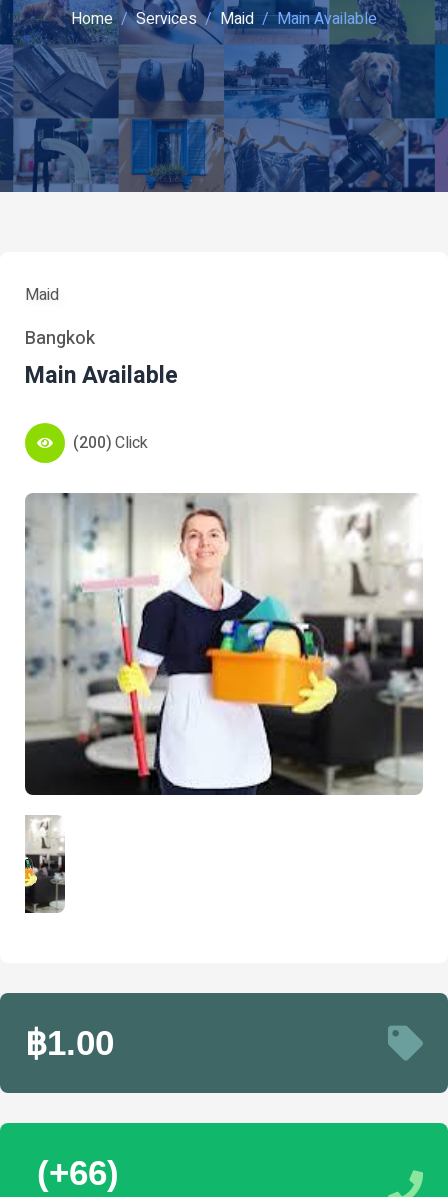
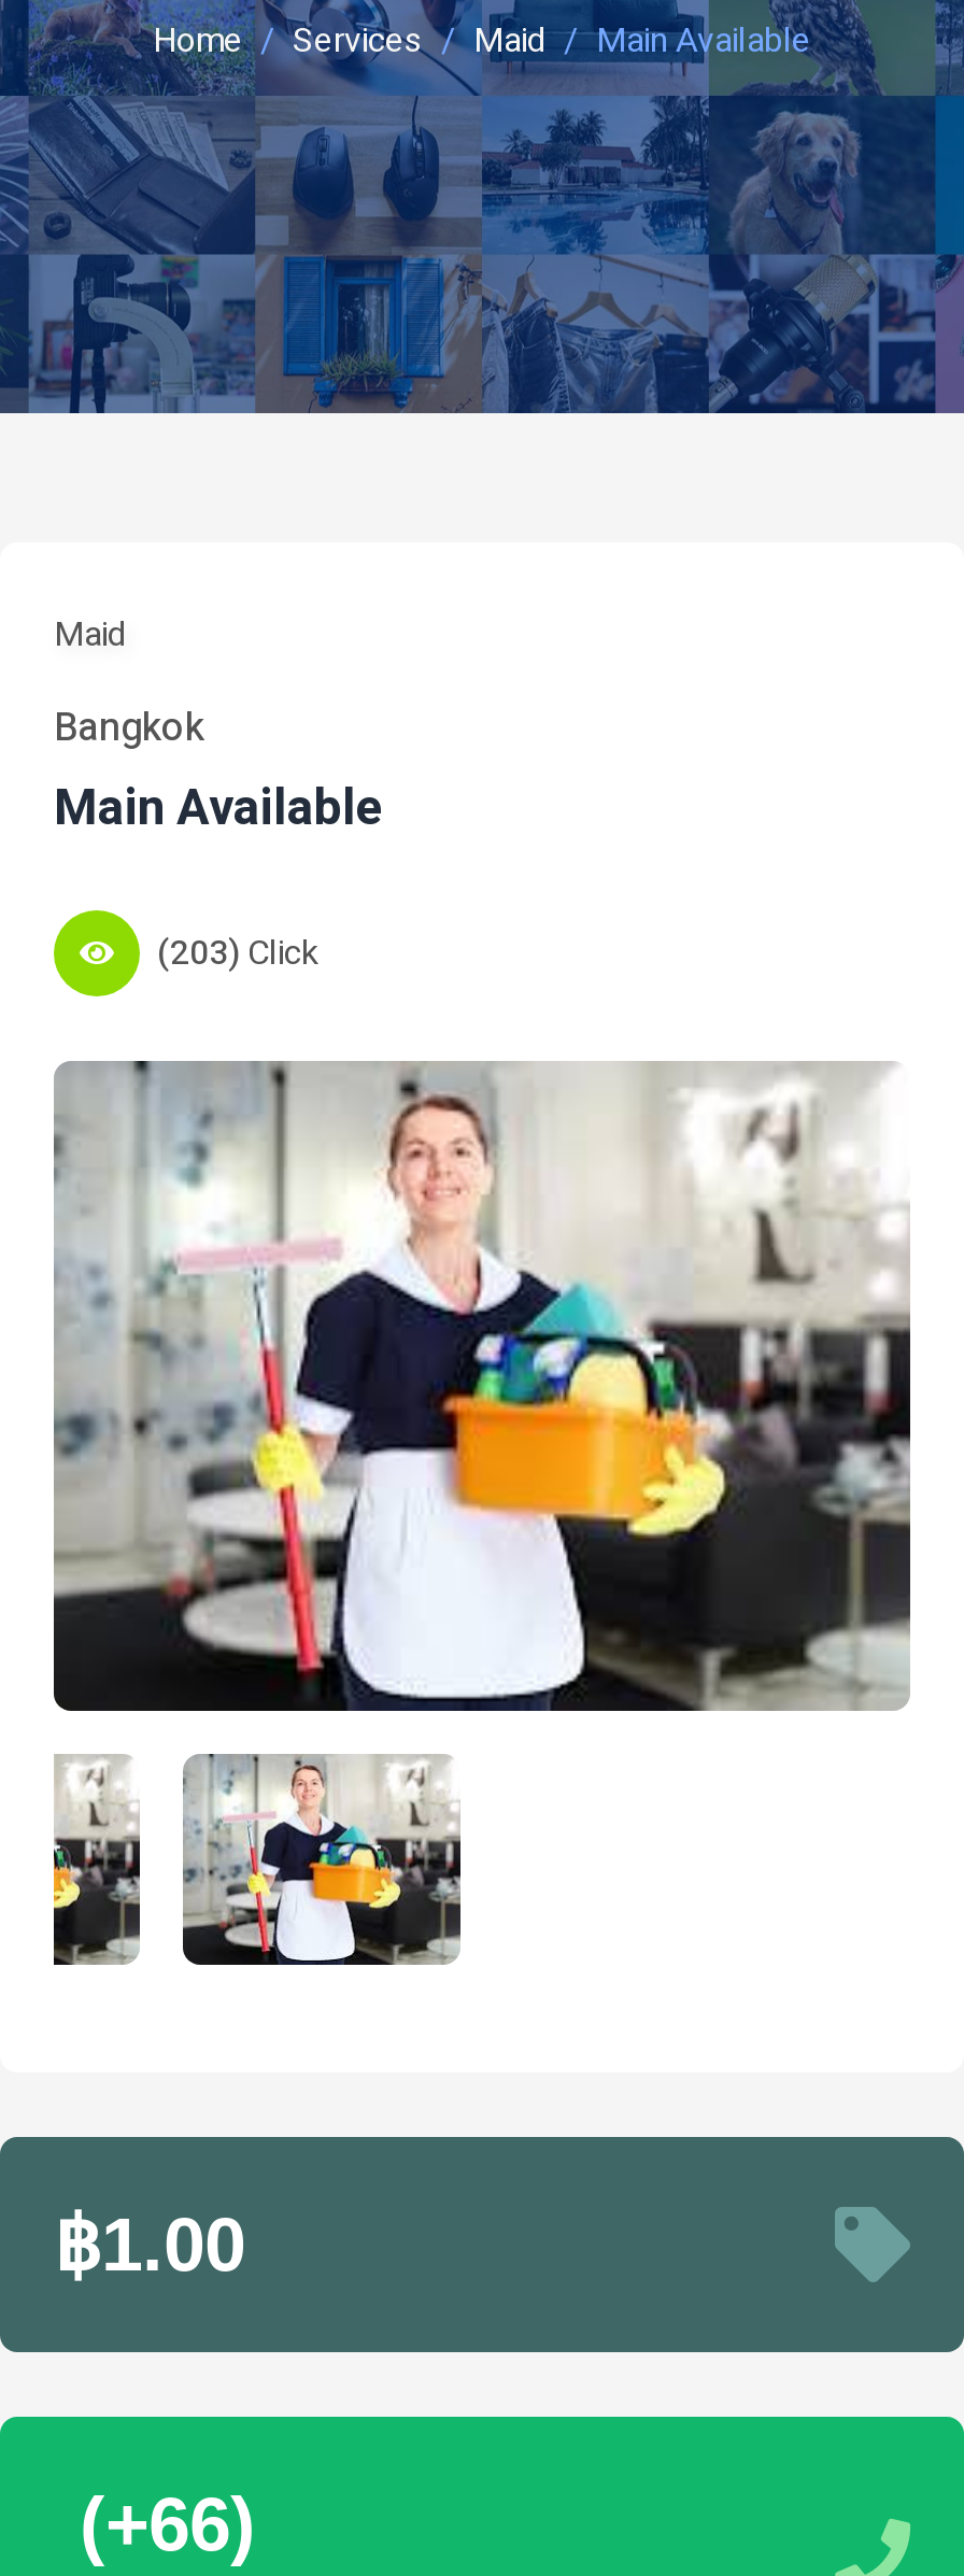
+ [image]

- (200) Click
+ (203) Click
